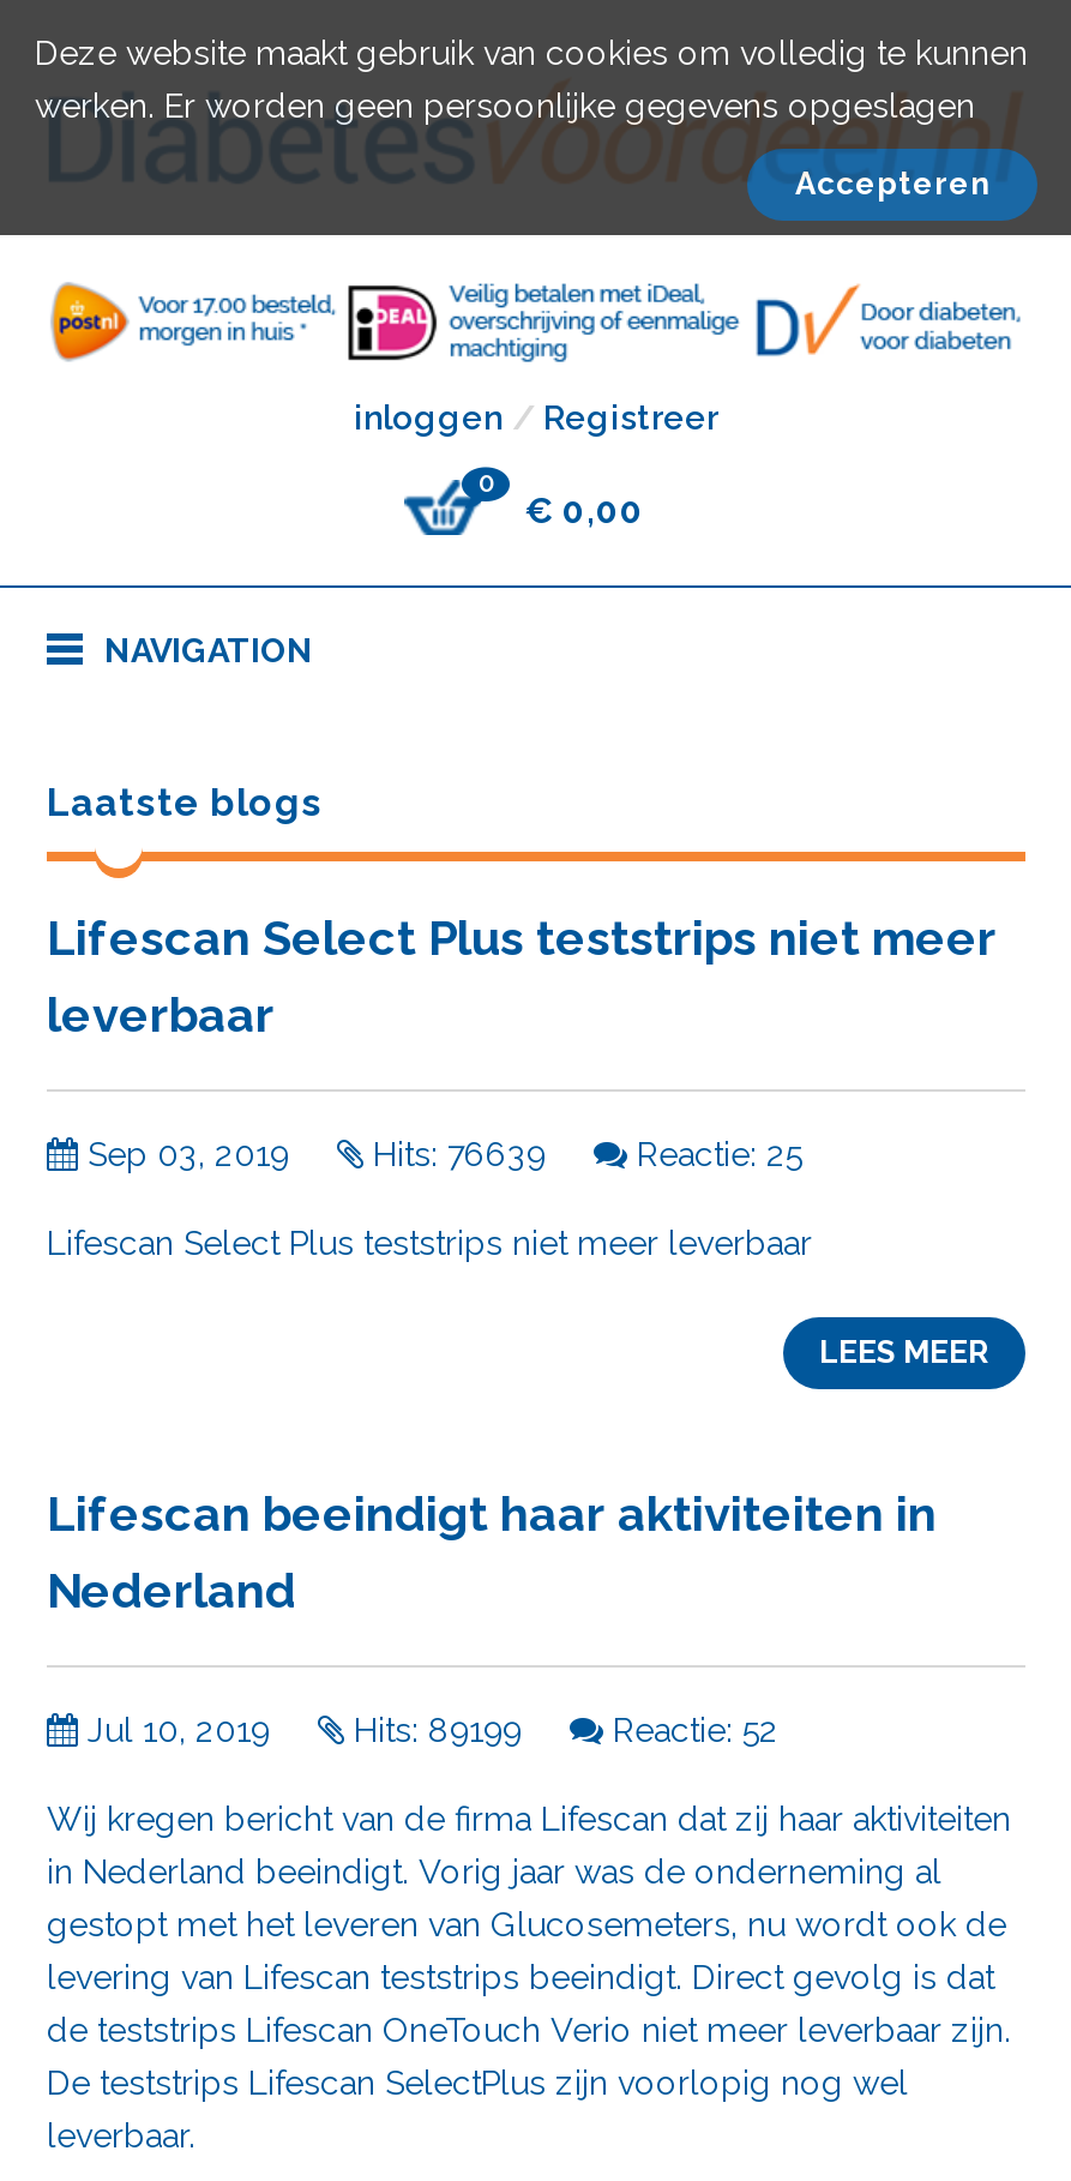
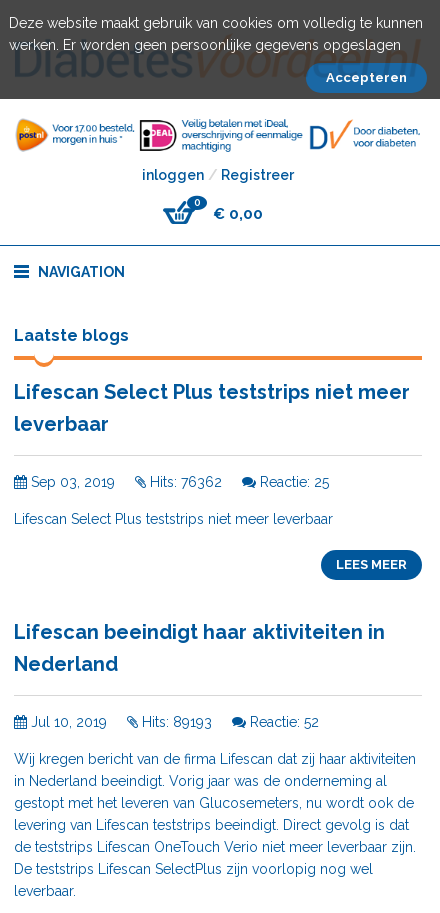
- Hits: 76639
+ Hits: 76362

- Hits: 89199
+ Hits: 89193
